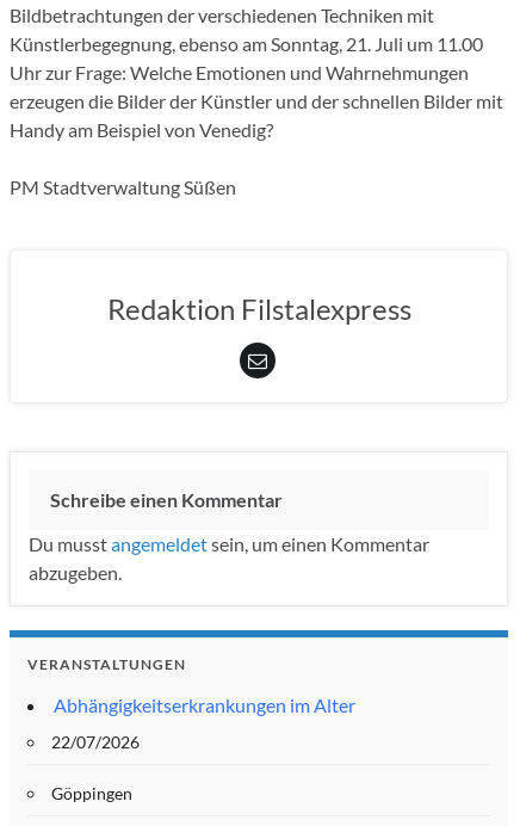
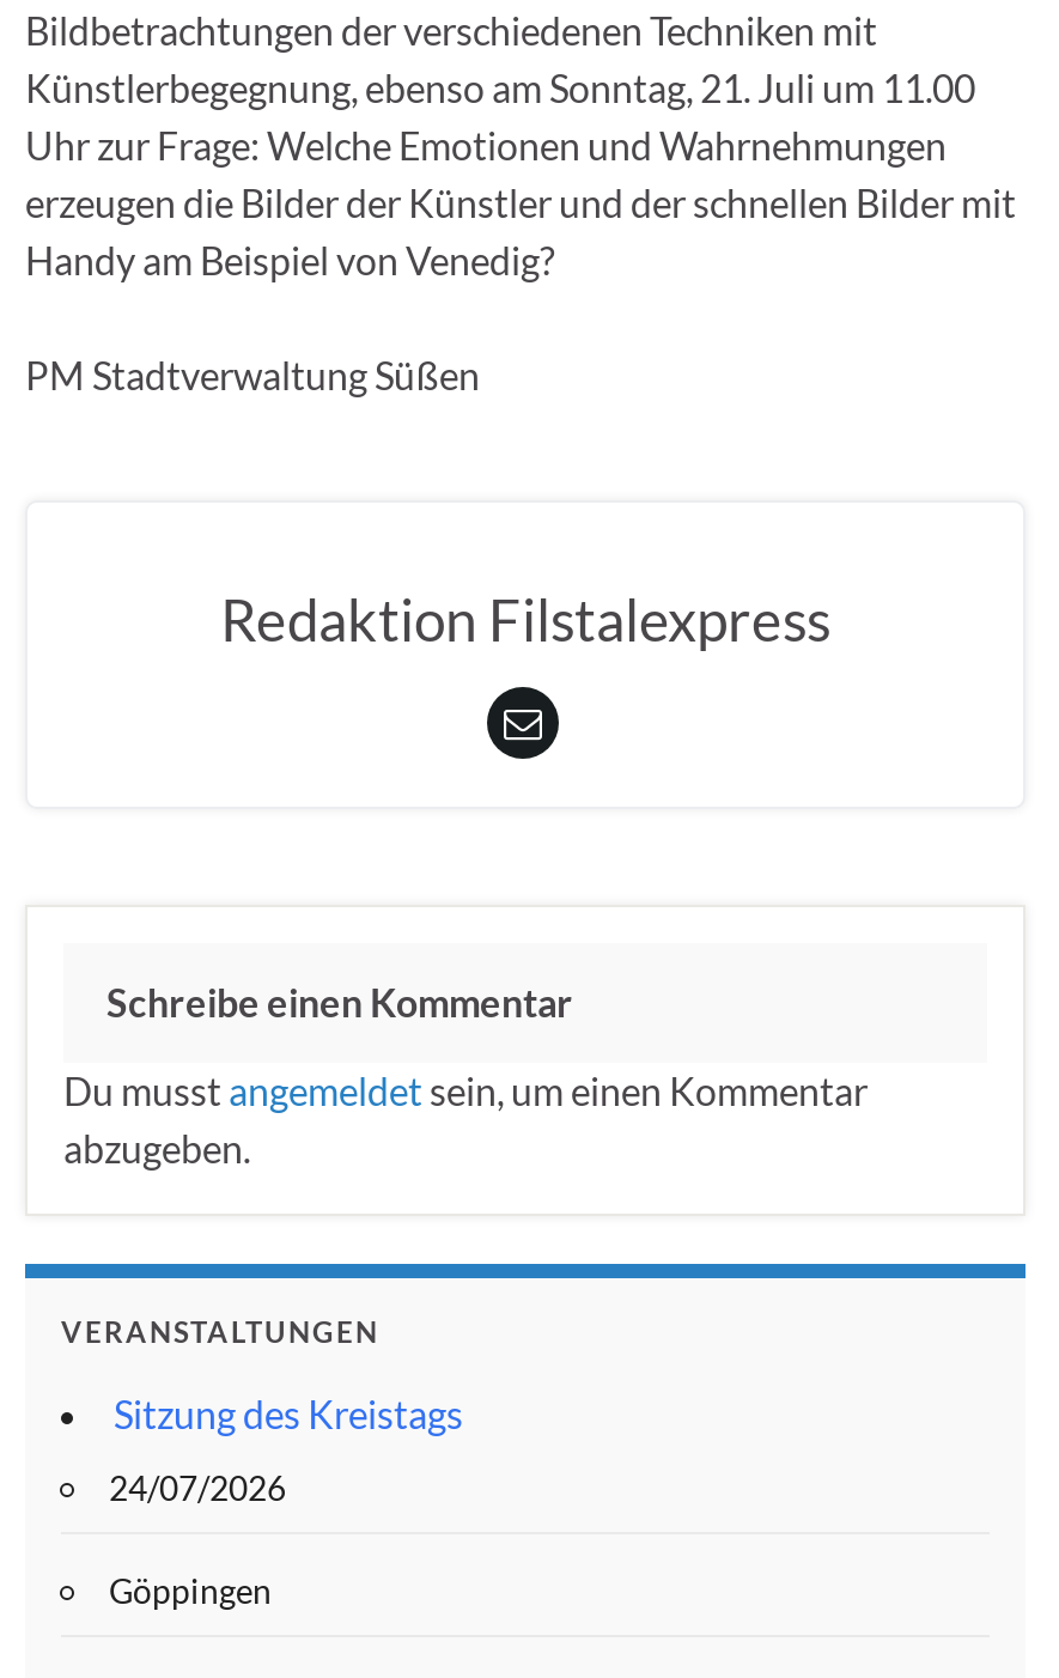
- Abhängigkeitserkrankungen im Alter
+ Sitzung des Kreistags

- 22/07/2026
+ 24/07/2026
